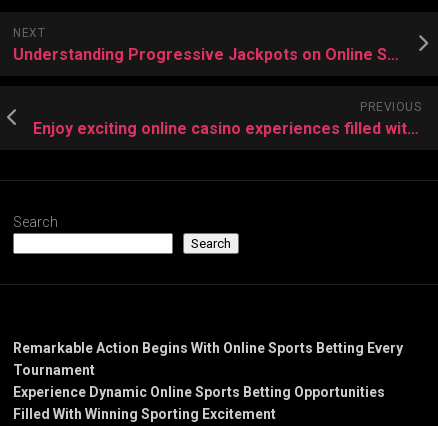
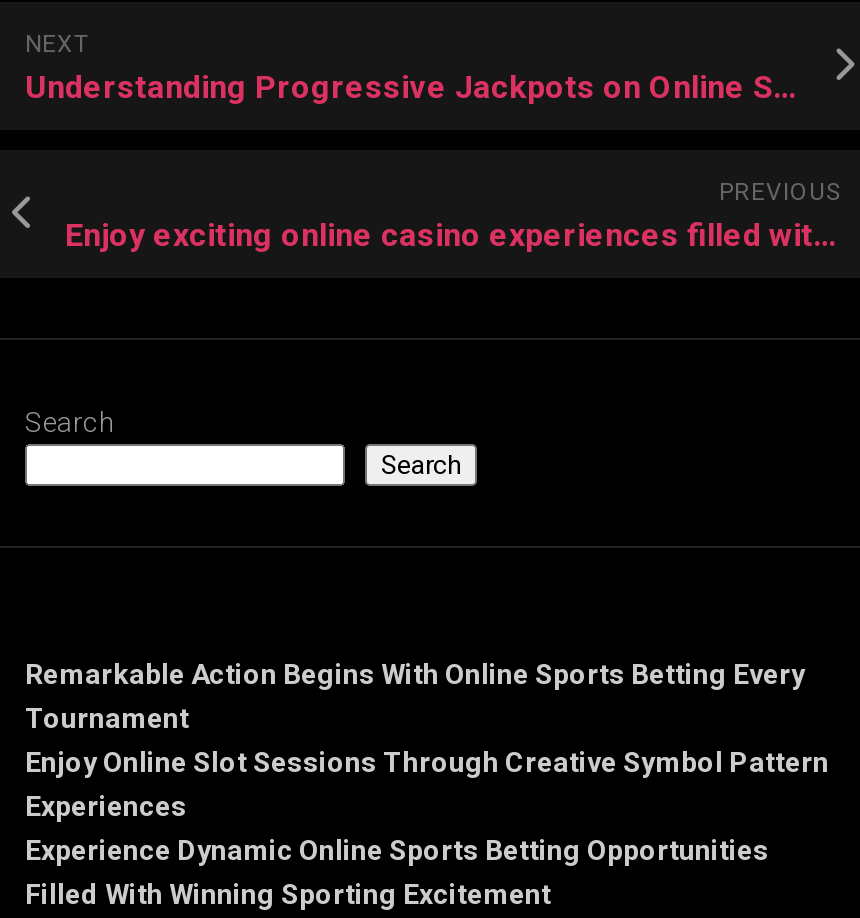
+ Enjoy Online Slot Sessions Through Creative Symbol Pattern
+ Experiences
